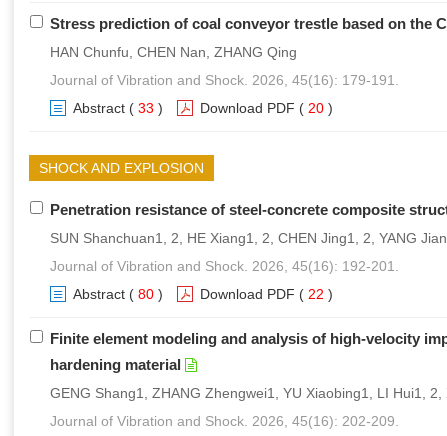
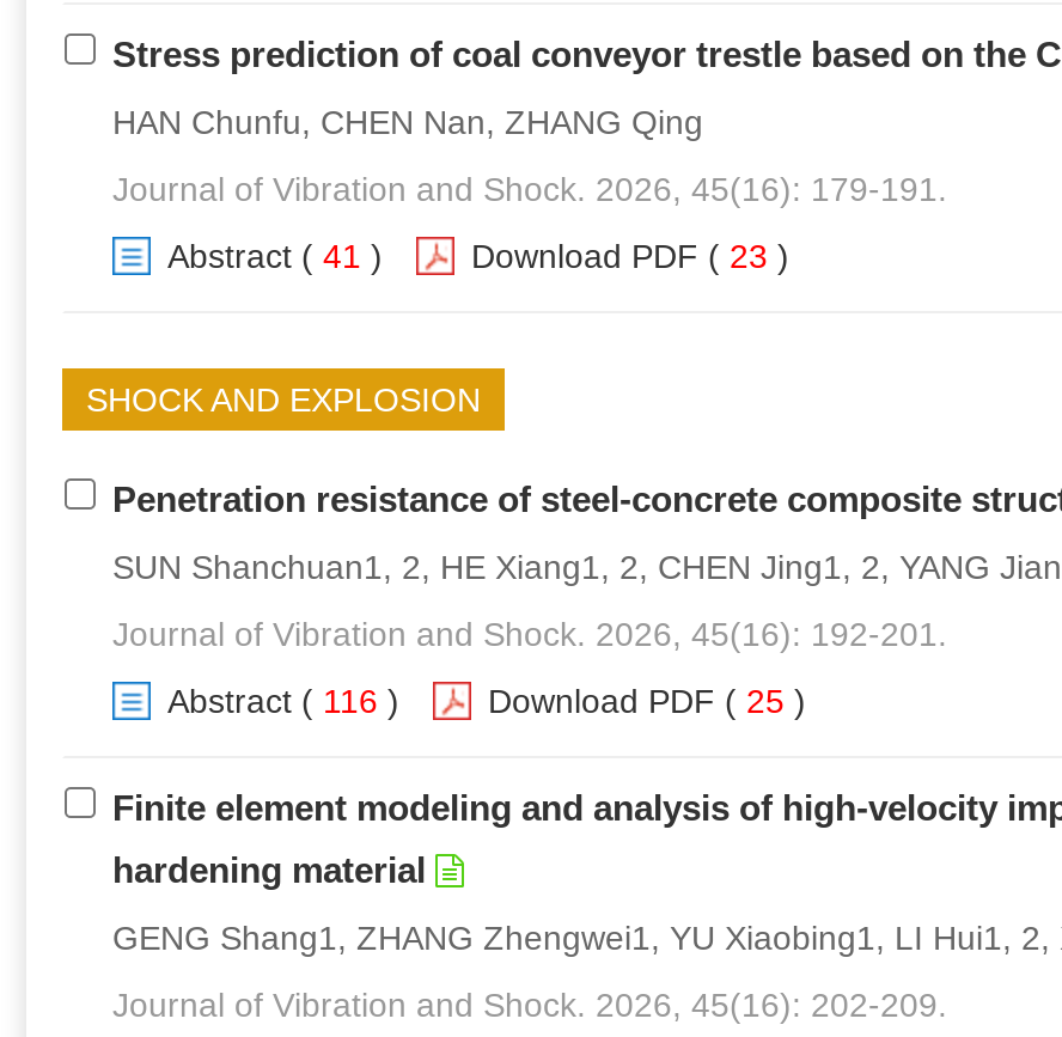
- Abstract ( 33)
+ Abstract ( 41)

- Download PDF ( 20)
+ Download PDF ( 23)

- Abstract ( 80)
+ Abstract ( 116)

- Download PDF ( 22)
+ Download PDF ( 25)
